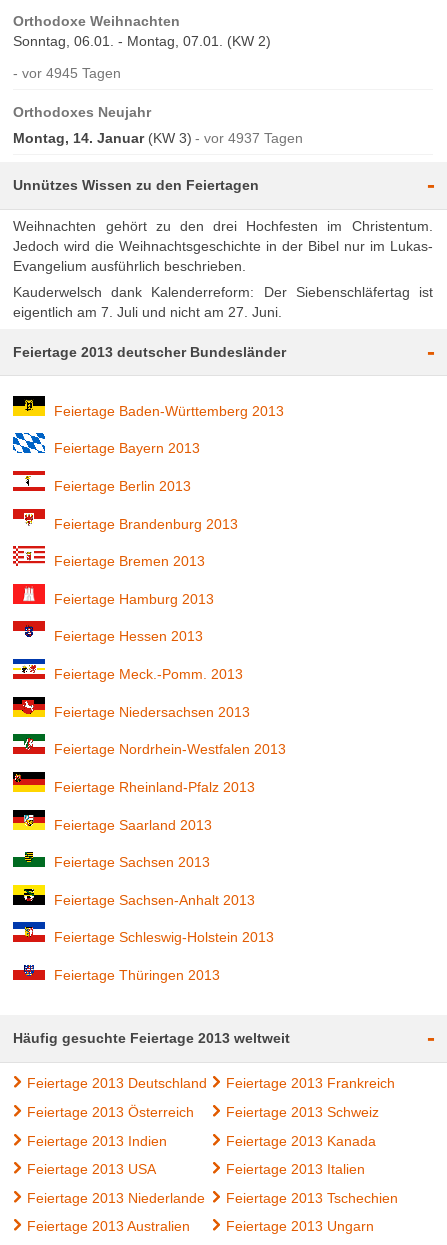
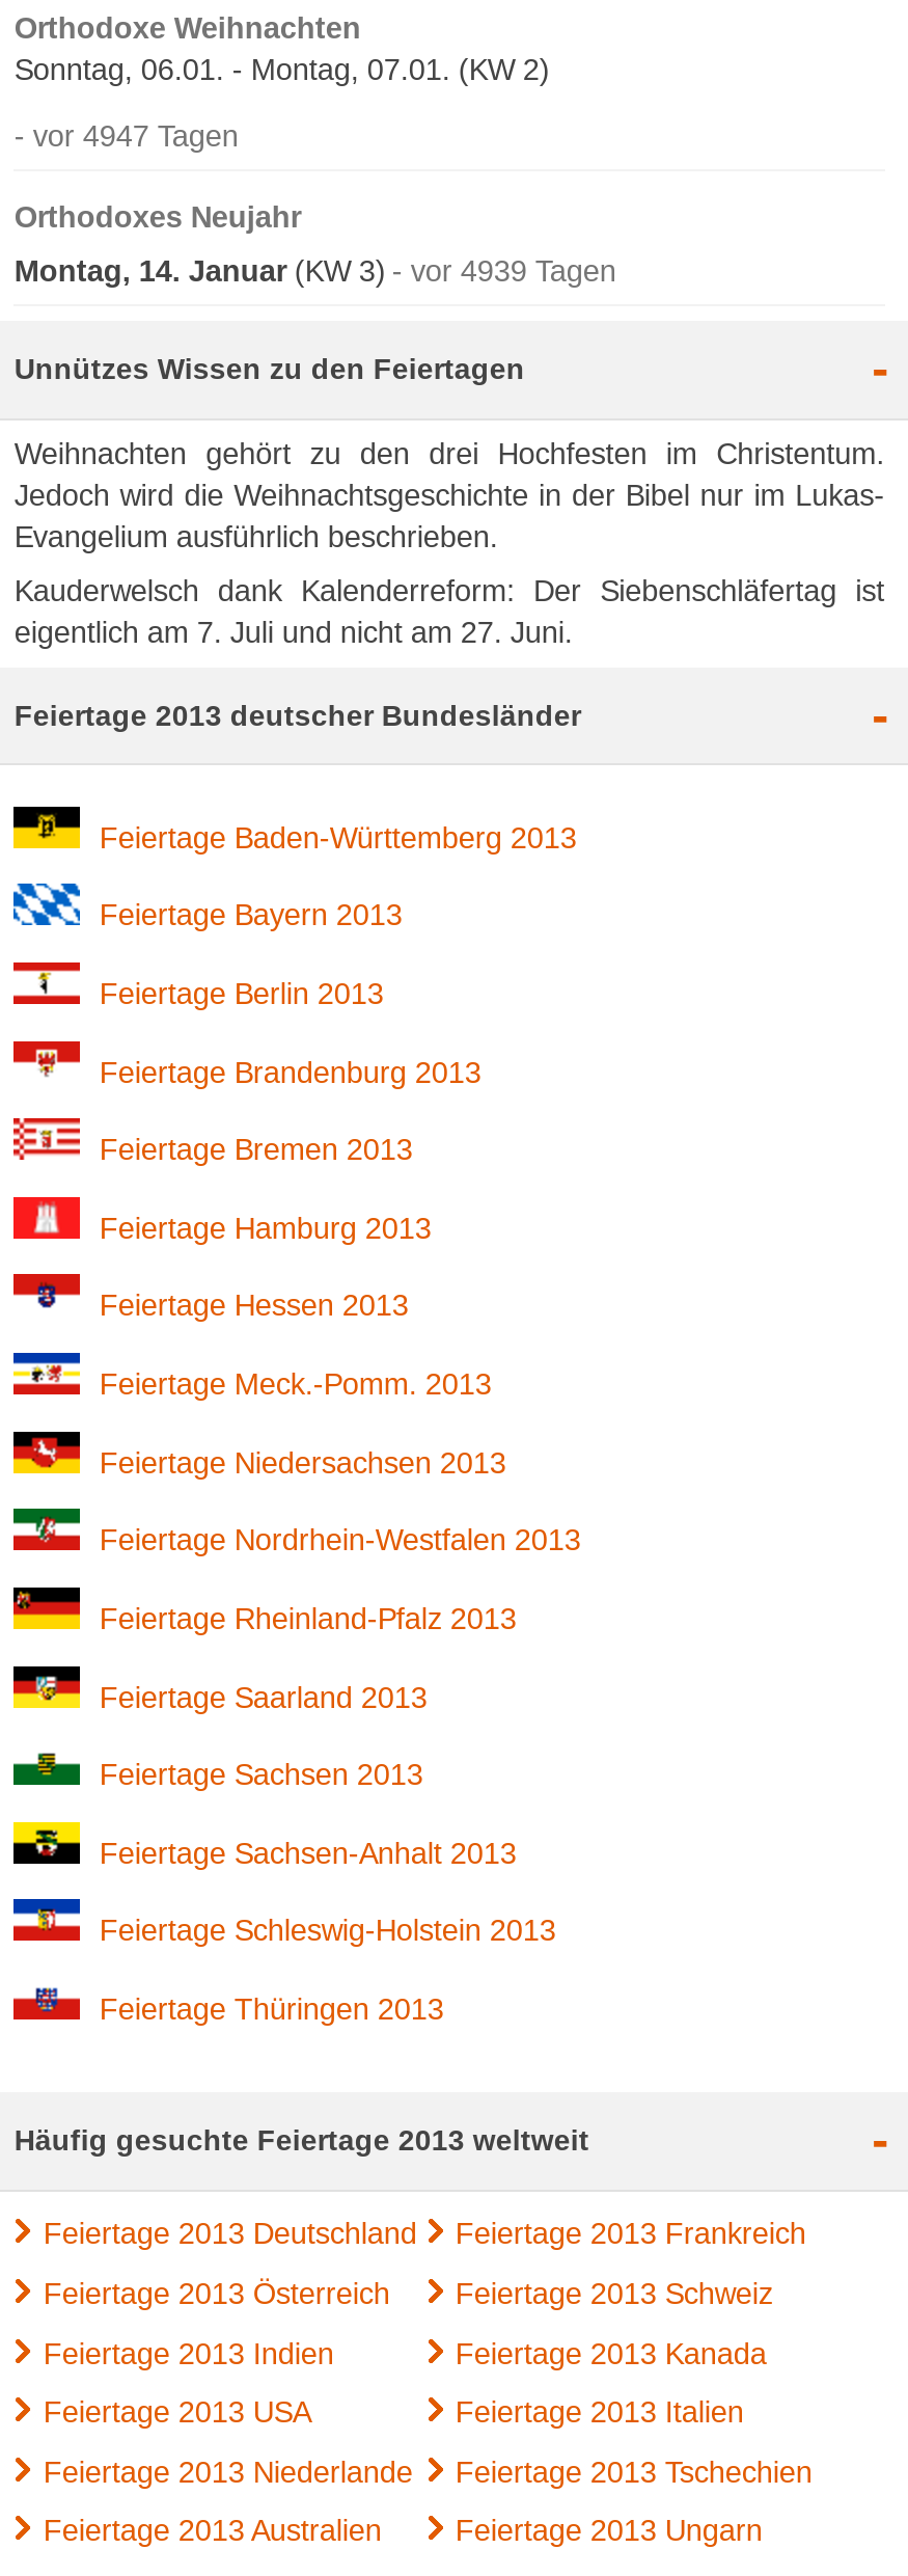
- vor 4945 Tagen
+ vor 4947 Tagen

- Montag, 14. Januar (KW 3) vor 4937 Tagen
+ Montag, 14. Januar (KW 3) vor 4939 Tagen
